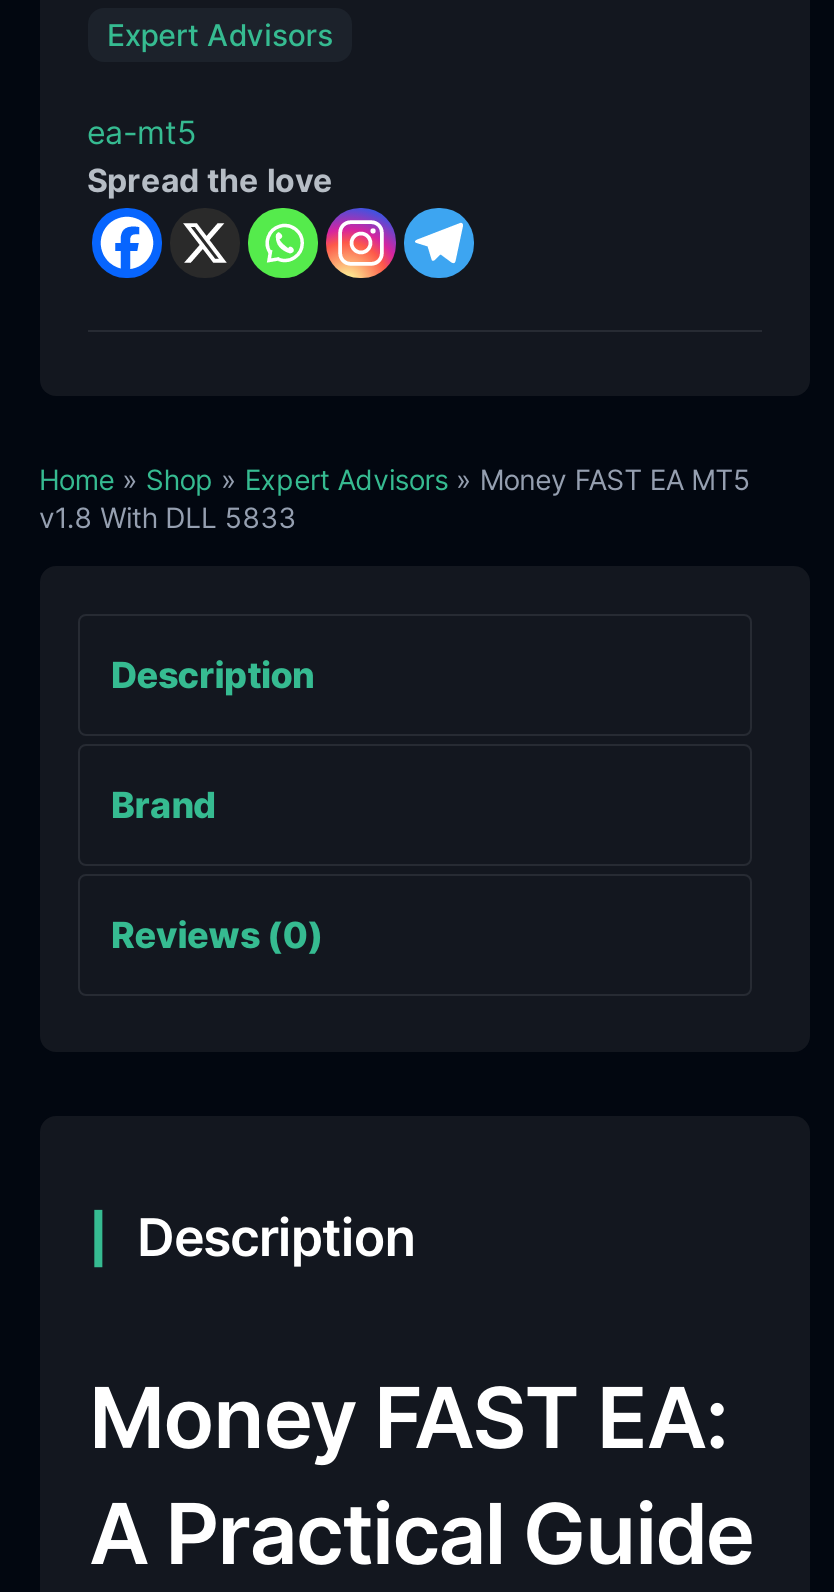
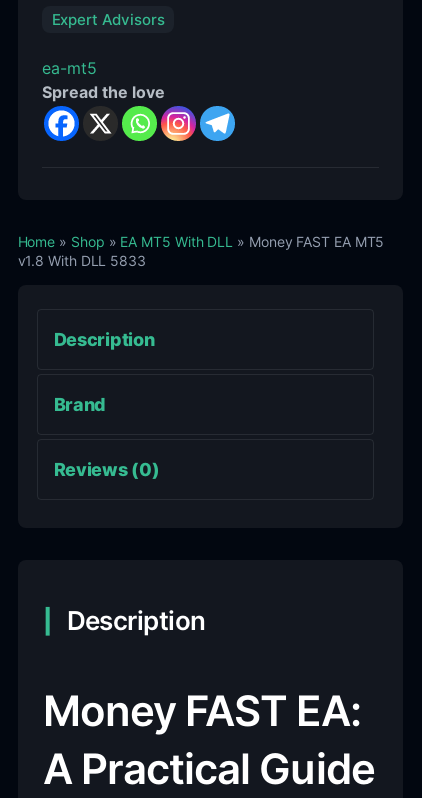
- Home» Shop» Expert Advisors» Money FAST EA MT5
+ Home» Shop» EA MT5 With DLL» Money FAST EA MT5
